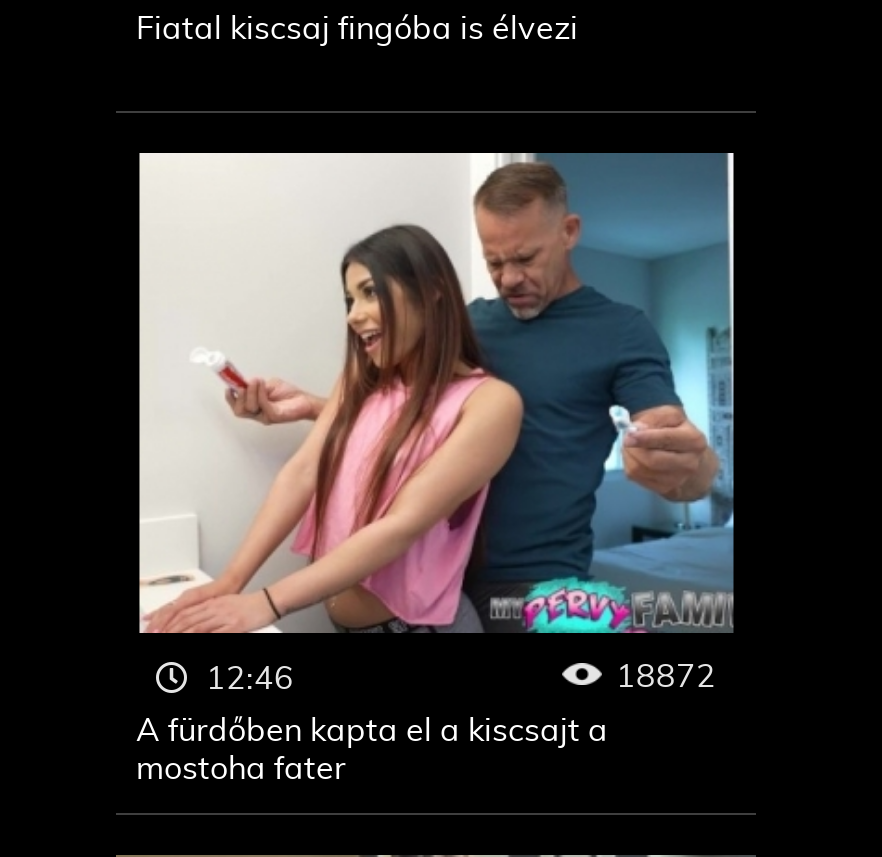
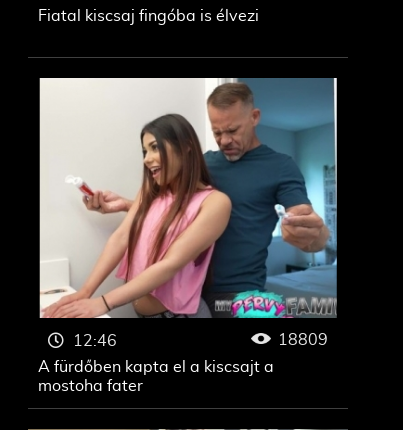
- 18872
+ 18809
